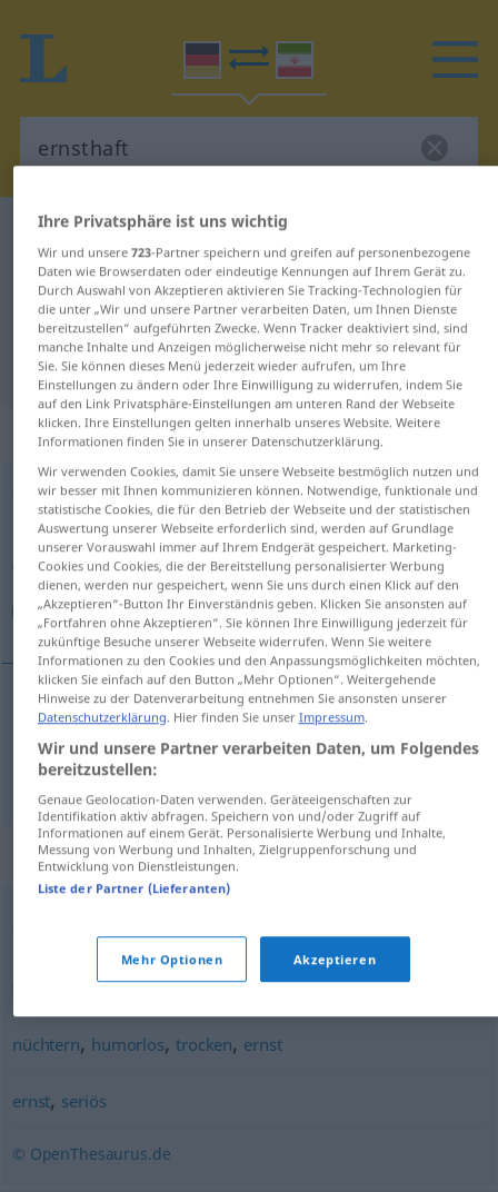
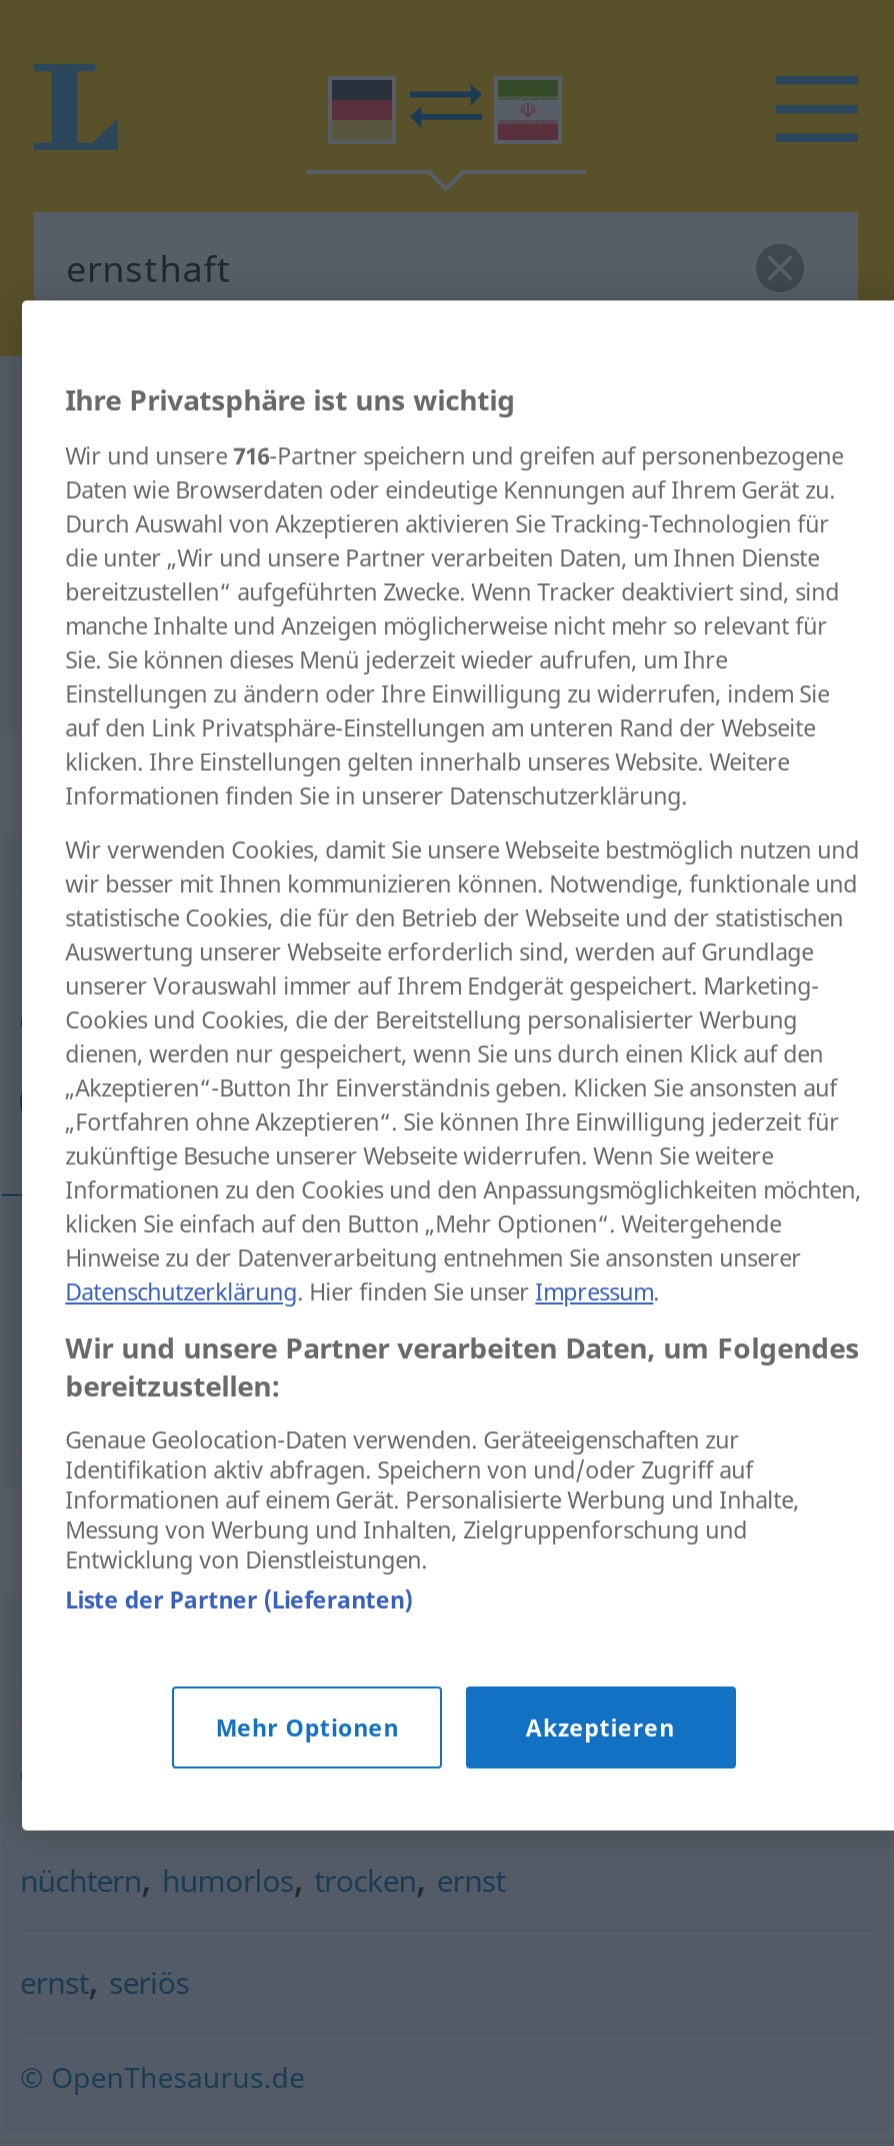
- Wir und unsere 723-Partner speichern und greifen auf personenbezogene
+ Wir und unsere 716-Partner speichern und greifen auf personenbezogene
